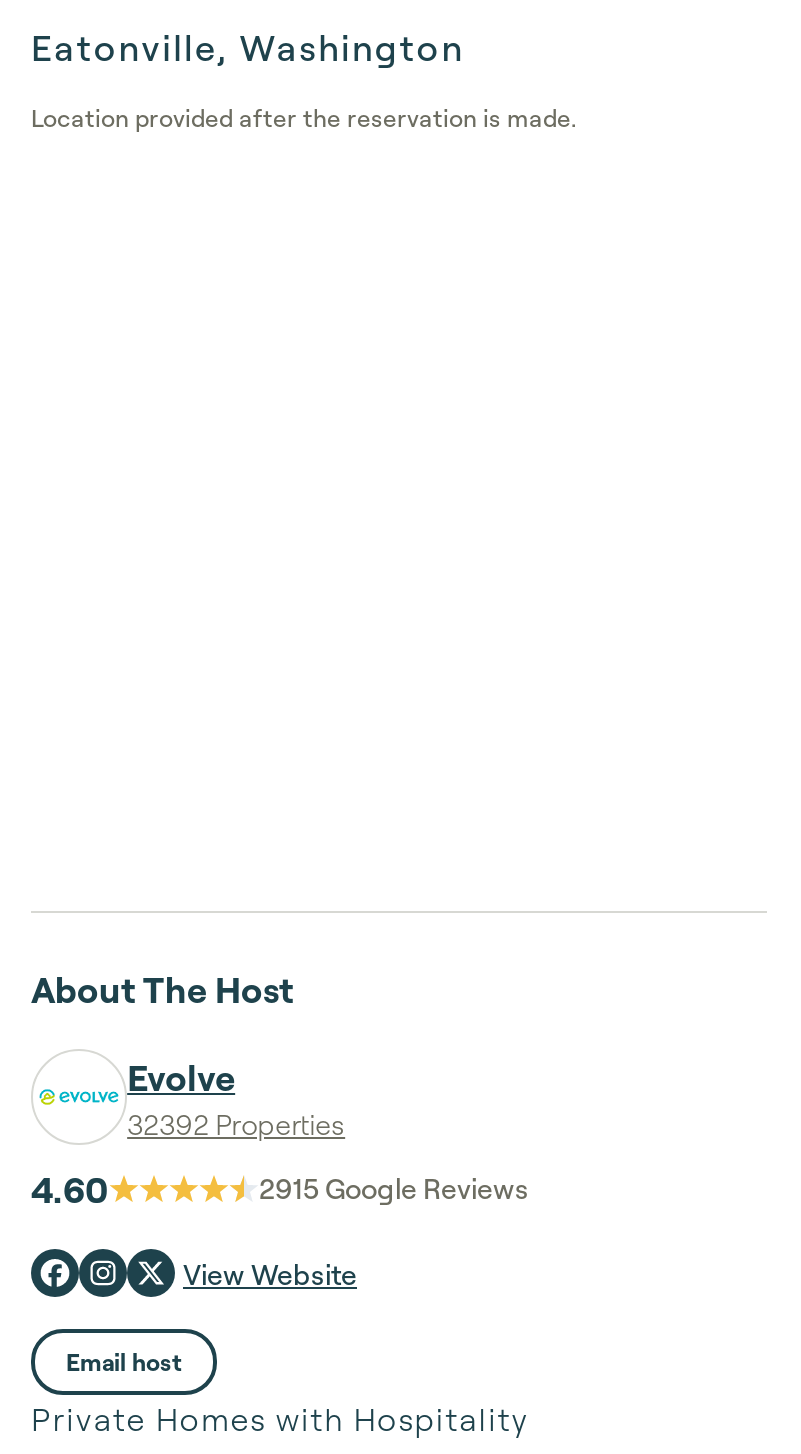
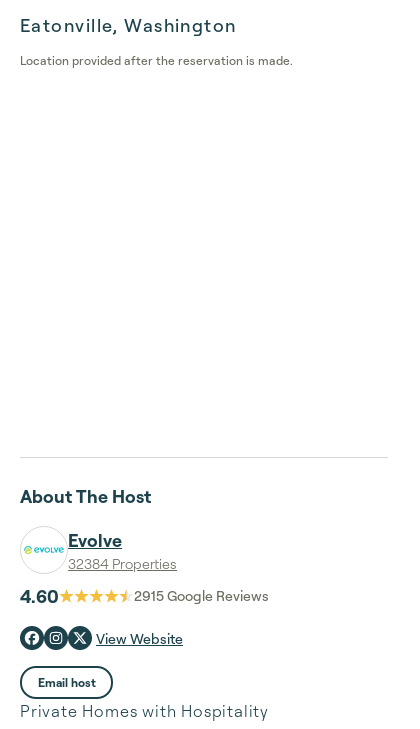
- 32392 Properties
+ 32384 Properties
